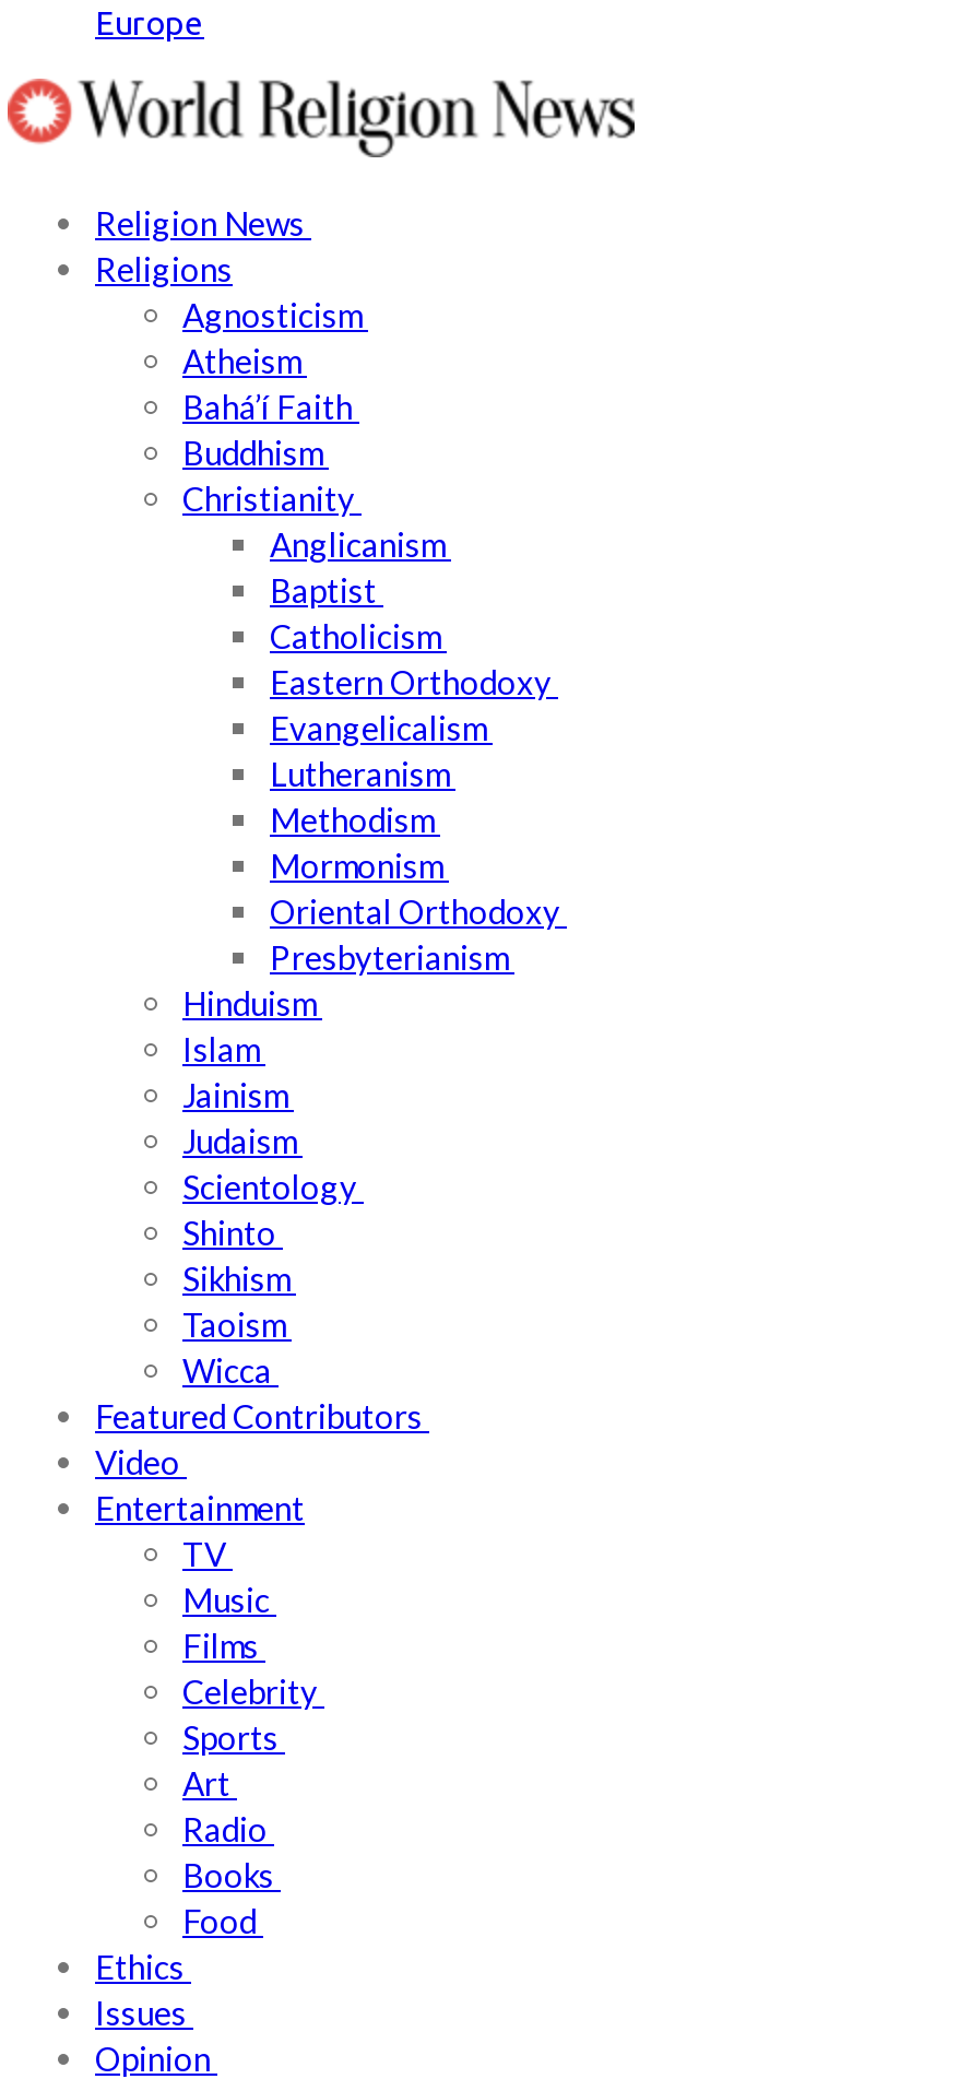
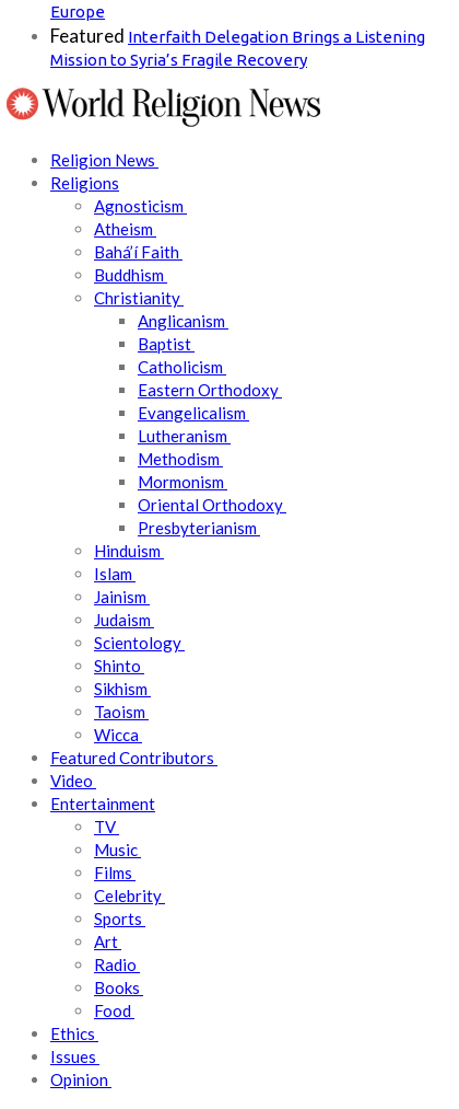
+ Featured Interfaith Delegation Brings a Listening
+ Mission to Syria’s Fragile Recovery
